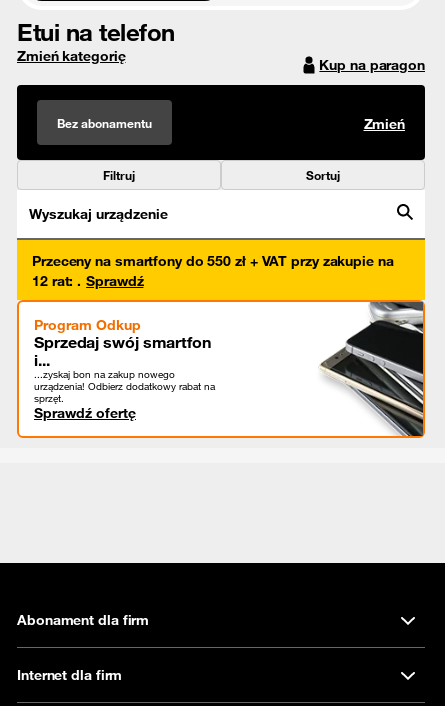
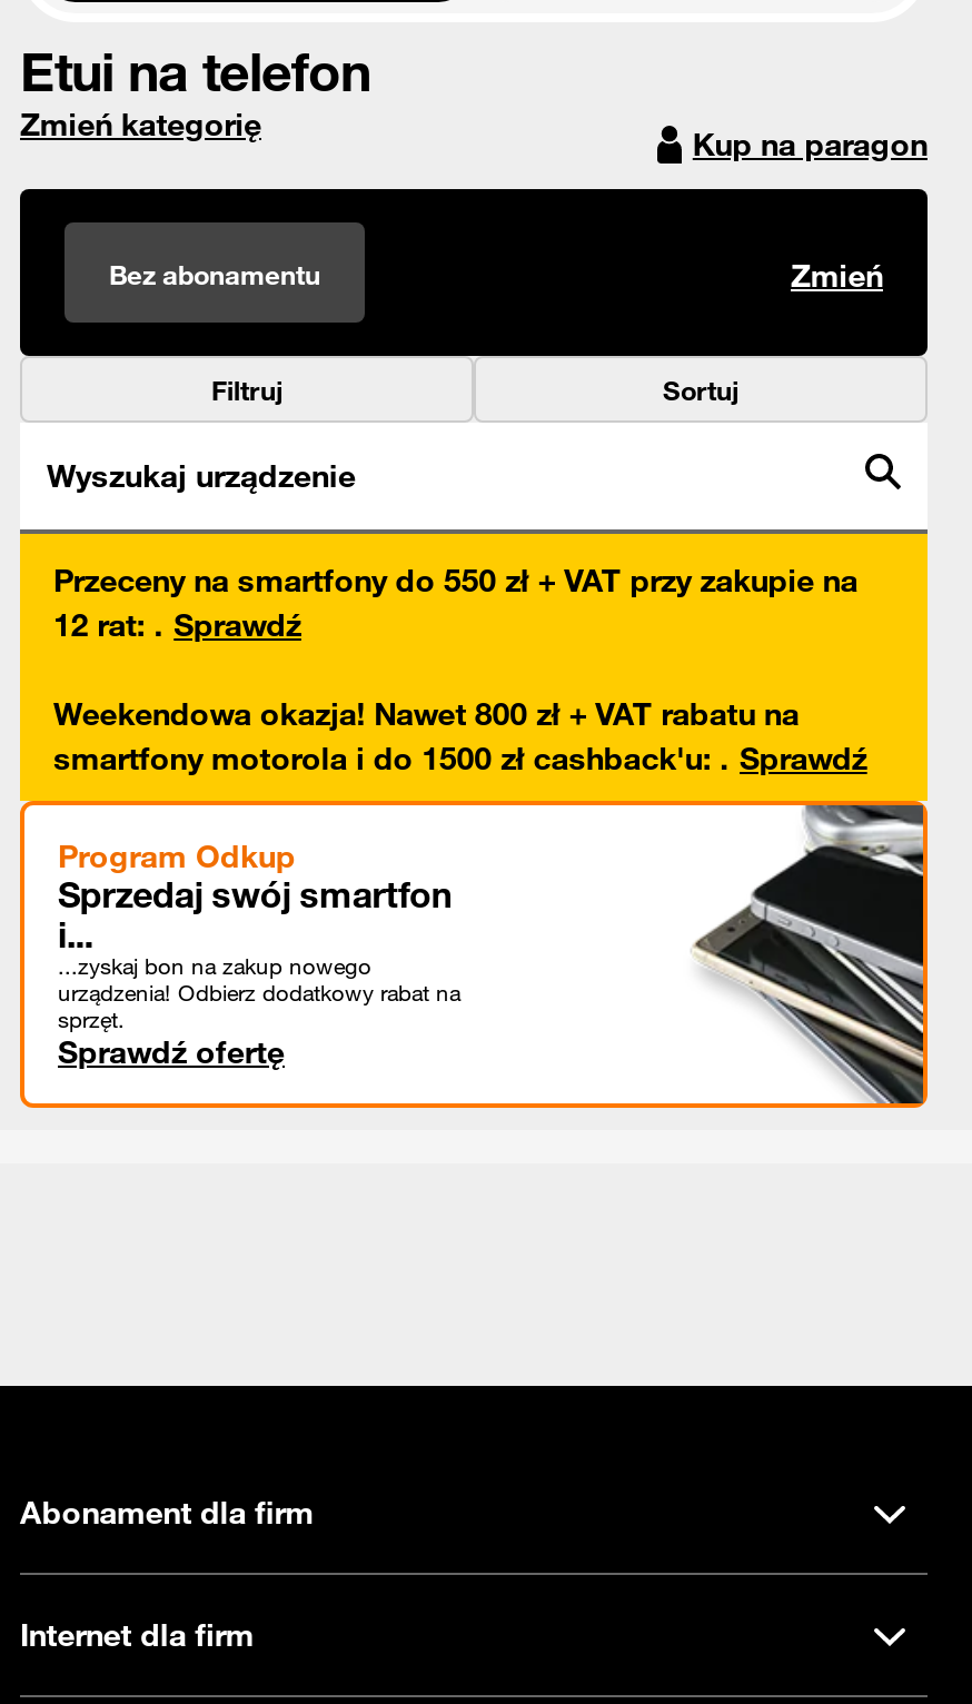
+ Weekendowa okazja! Nawet 800 zł + VAT rabatu na
+ smartfony motorola i do 1500 zł cashback'u:. Sprawdź
